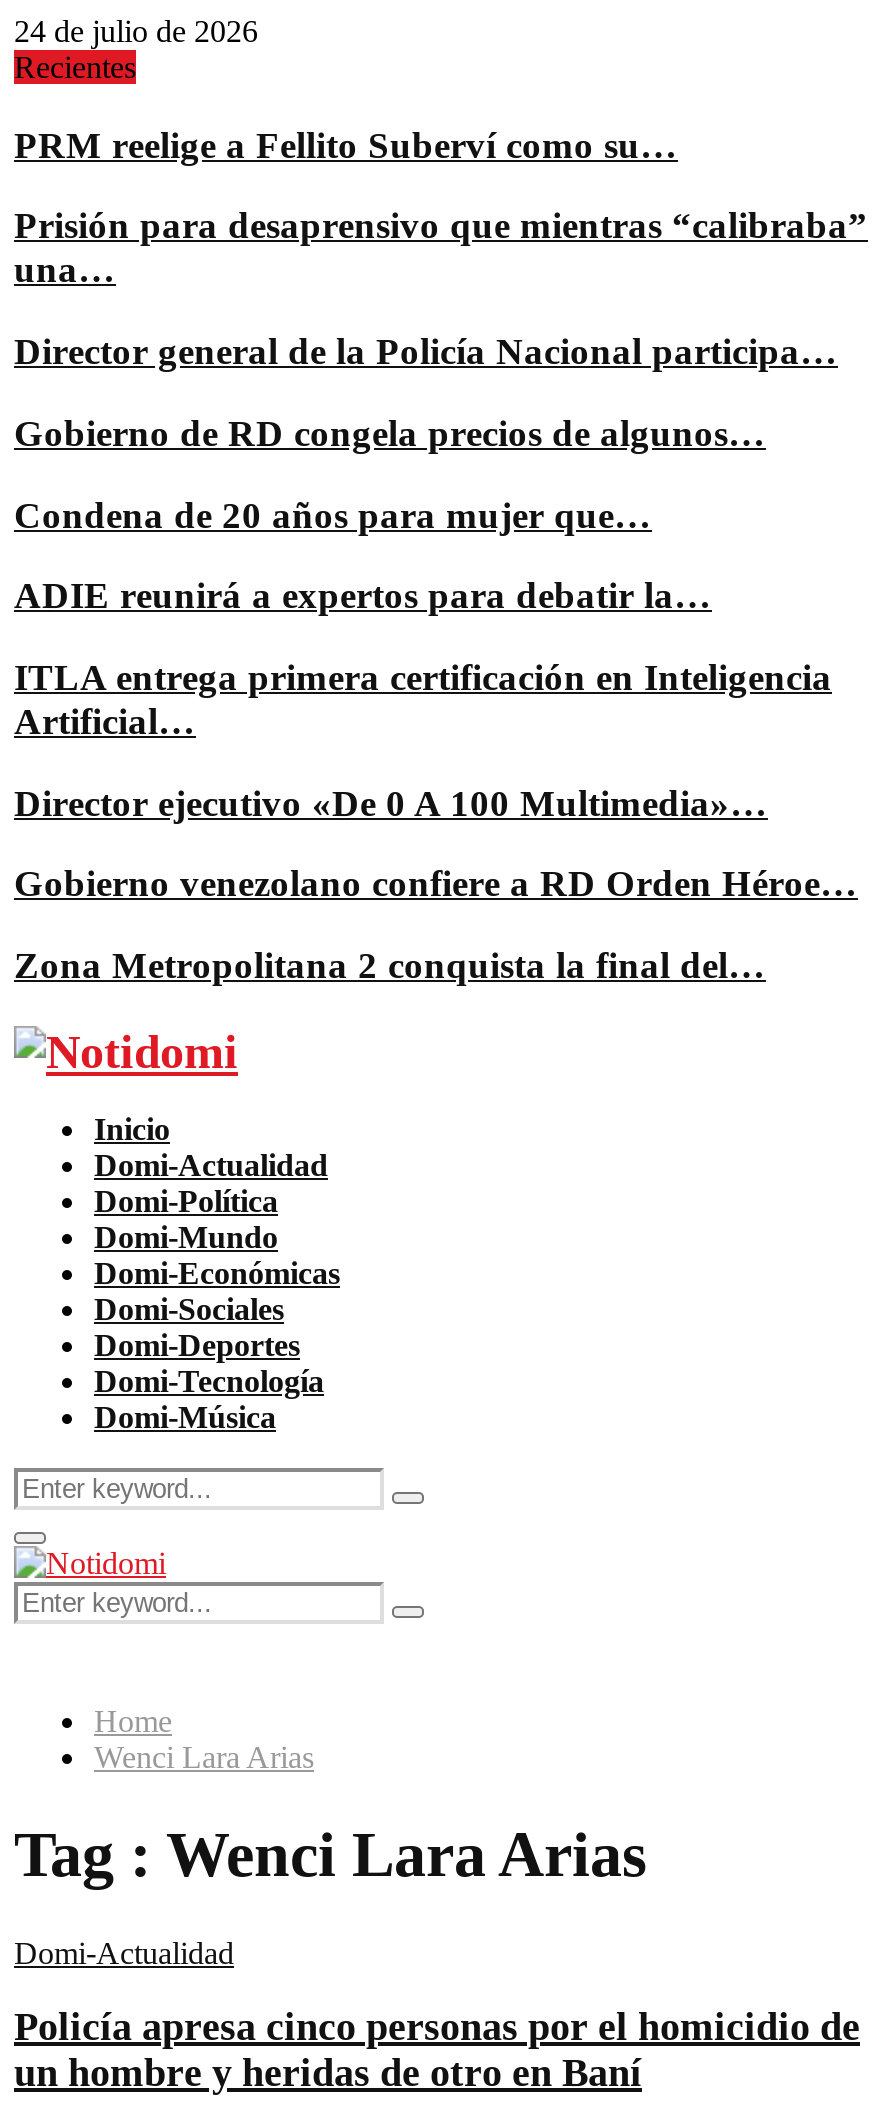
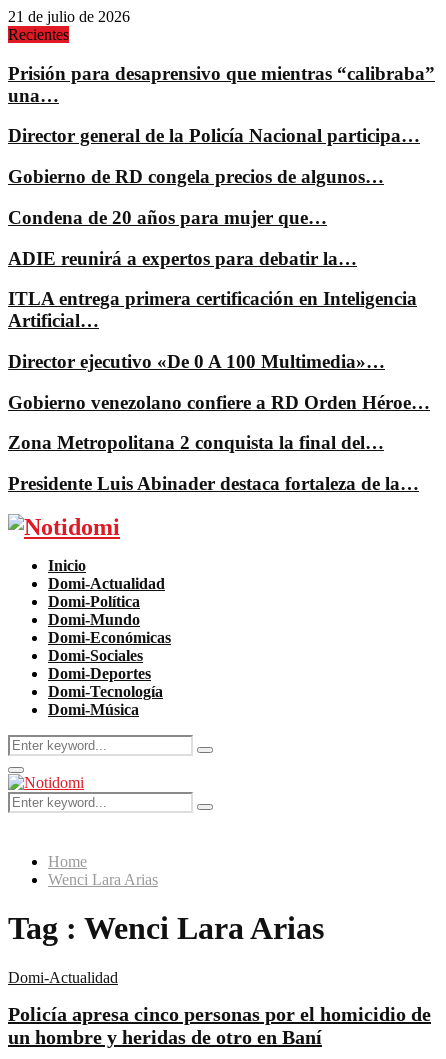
- 24 de julio de 2026
+ 21 de julio de 2026

- PRM reelige a Fellito Suberví como su…

moved up: Prisión para desaprensivo que mientras “calibraba” | una… | Director general de la Policía Nacional participa… | ... | Gobierno venezolano confiere a RD Orden Héroe… | Zona Metropolitana 2 conquista la final del…

+ Presidente Luis Abinader destaca fortaleza de la…
